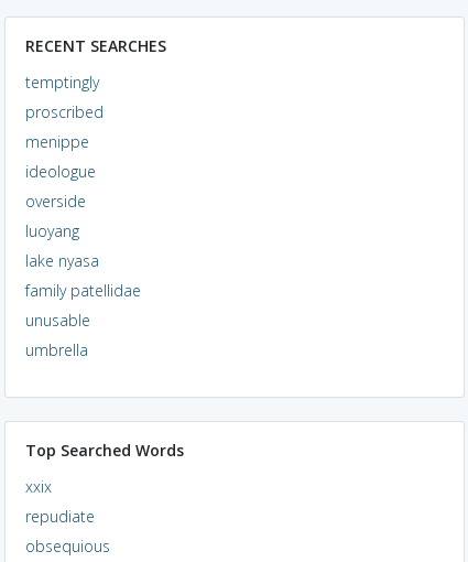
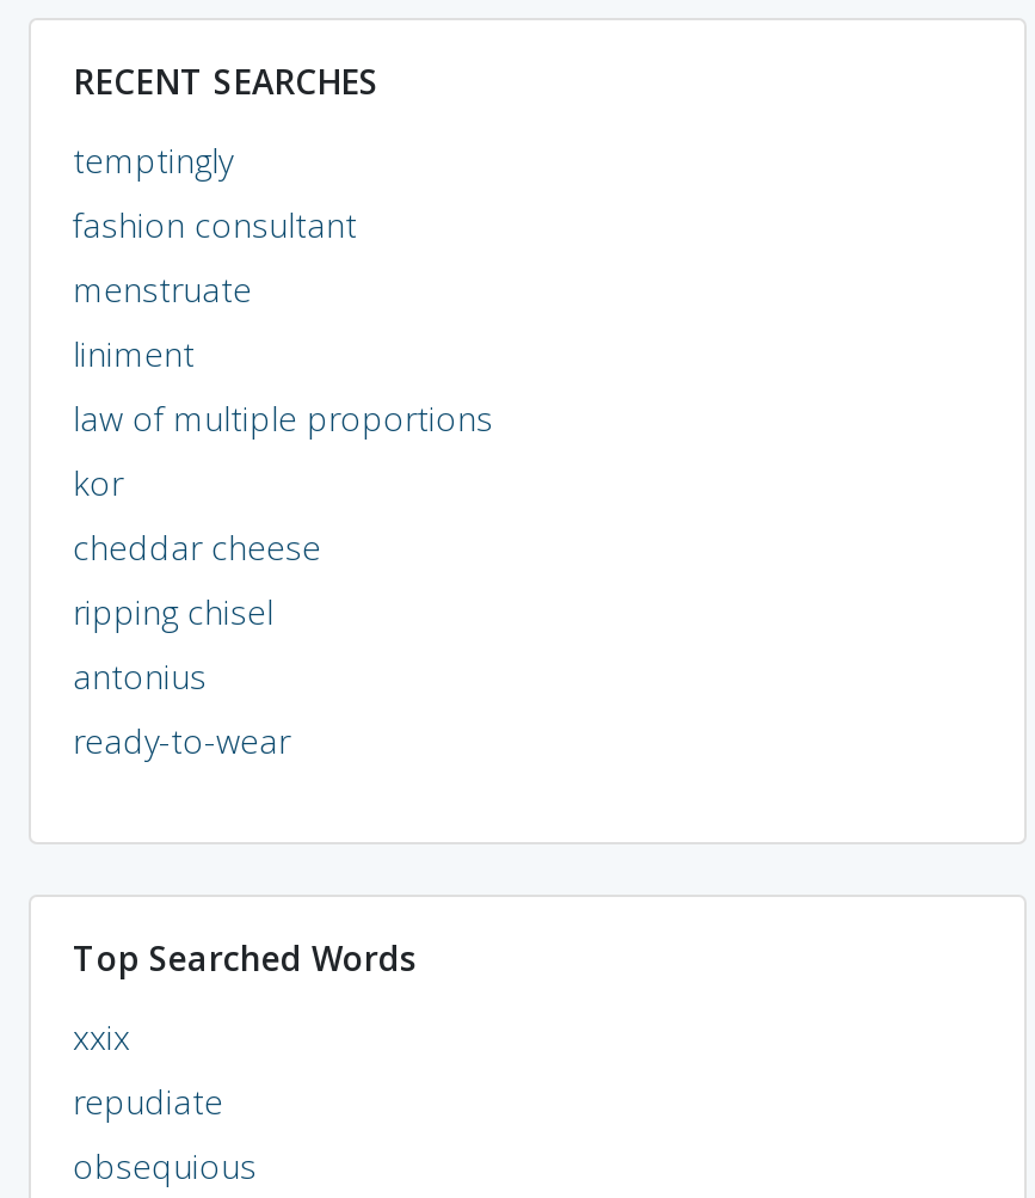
- proscribed
- menippe
- ideologue
- overside
- luoyang
- lake nyasa
- family patellidae
- unusable
- umbrella
+ fashion consultant
+ menstruate
+ liniment
+ law of multiple proportions
+ kor
+ cheddar cheese
+ ripping chisel
+ antonius
+ ready-to-wear
